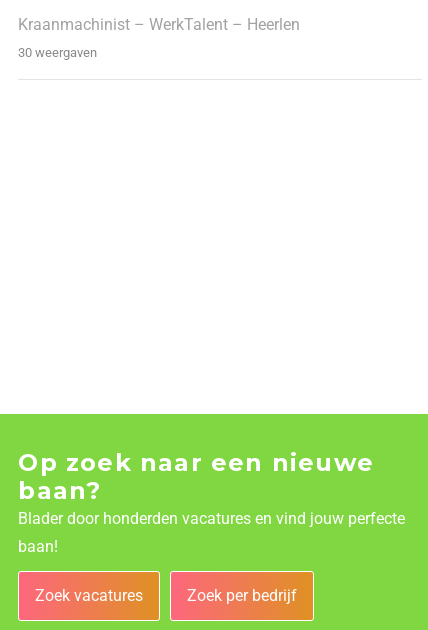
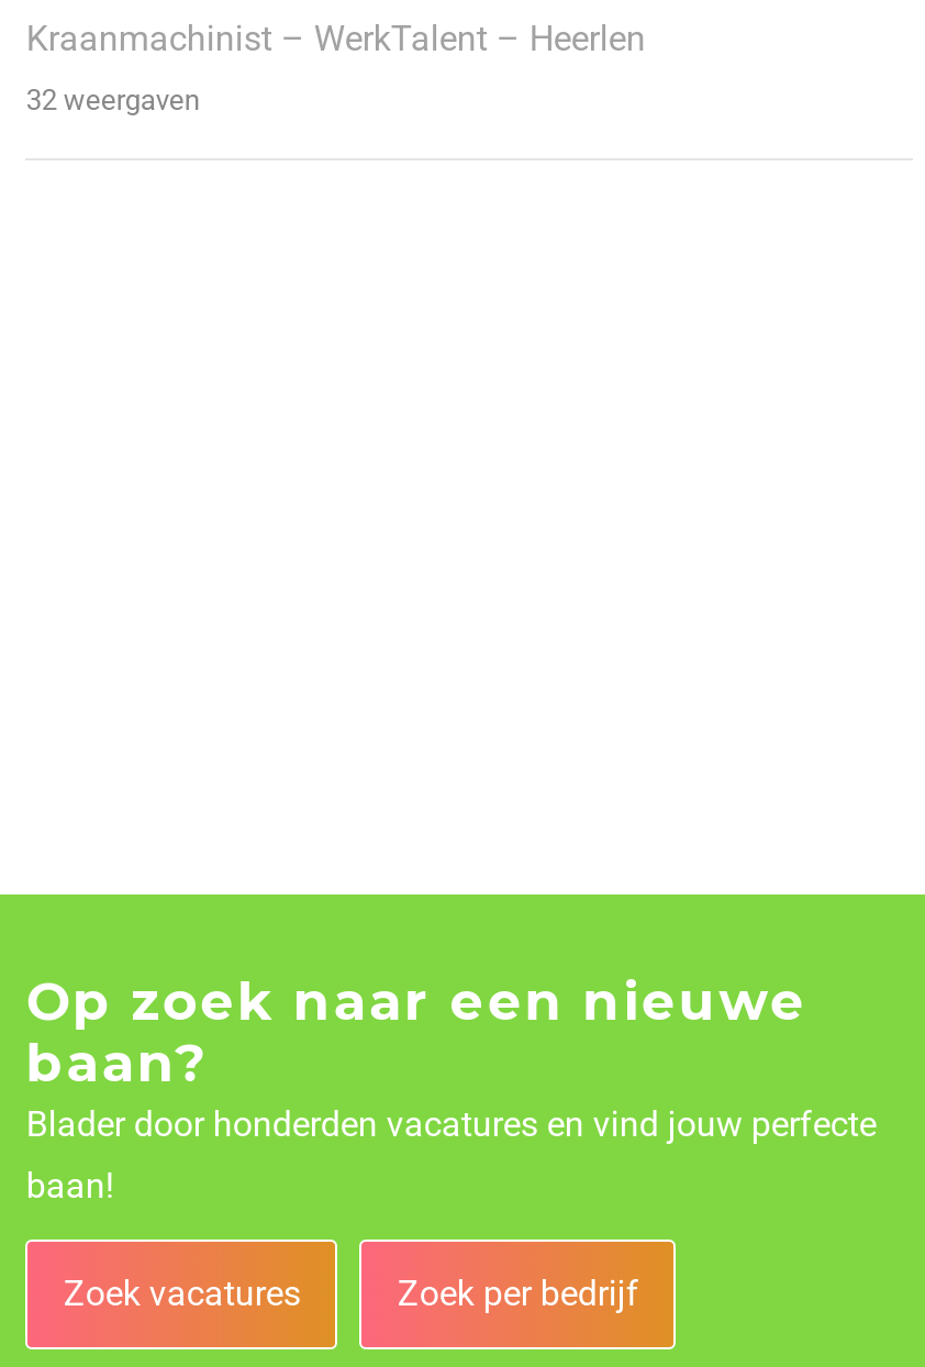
- 30 weergaven
+ 32 weergaven
